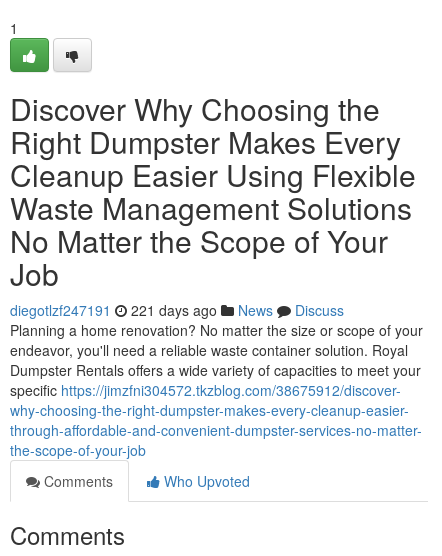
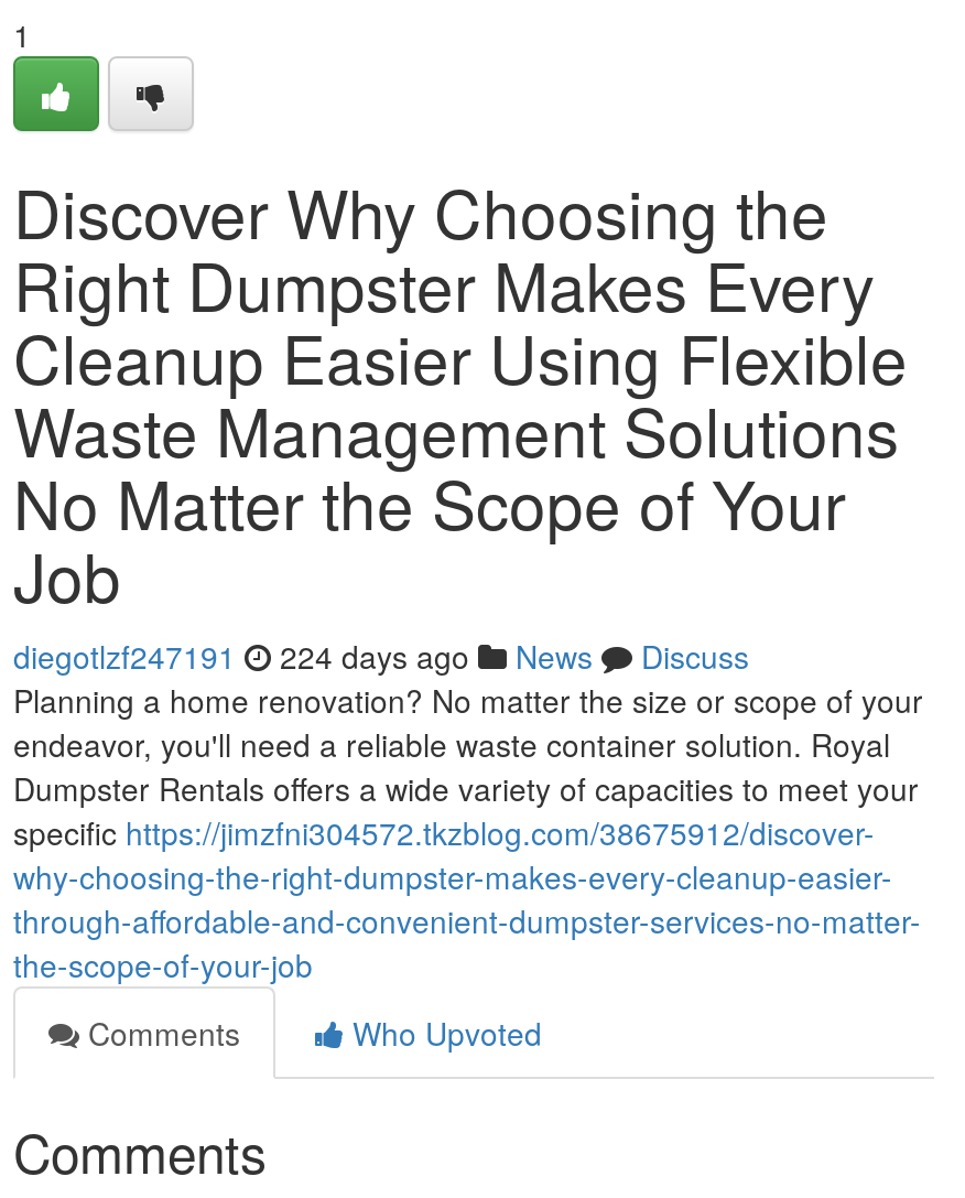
- diegotlzf247191 221 days ago News Discuss
+ diegotlzf247191 224 days ago News Discuss
